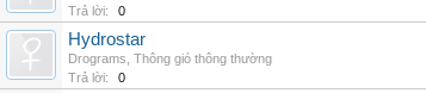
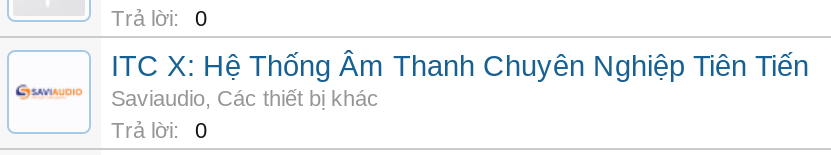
+ [image]

- Hydrostar
- Drograms, Thông gió thông thường
+ ITC X: Hệ Thống Âm Thanh Chuyên Nghiệp Tiên Tiến
+ Saviaudio, Các thiết bị khác
